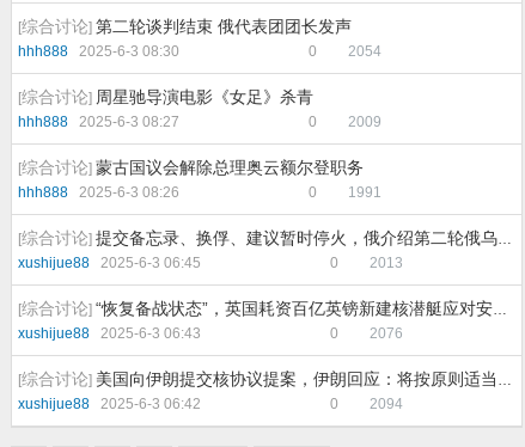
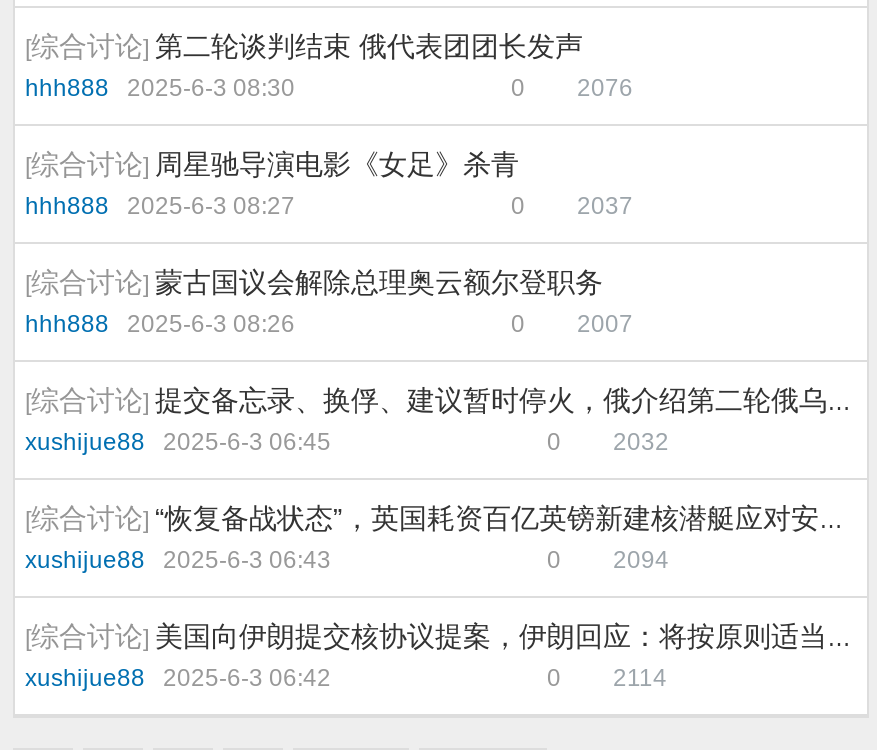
- 0 2054
+ 0 2076

- 0 2009
+ 0 2037

- 0 1991
+ 0 2007

- 0 2013
+ 0 2032

- 0 2076
+ 0 2094

- 0 2094
+ 0 2114
